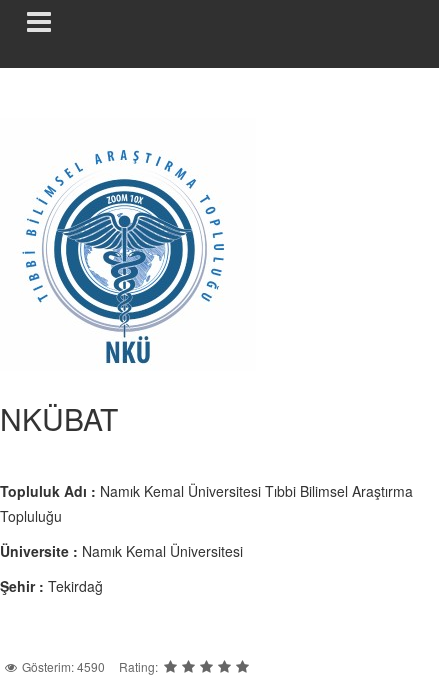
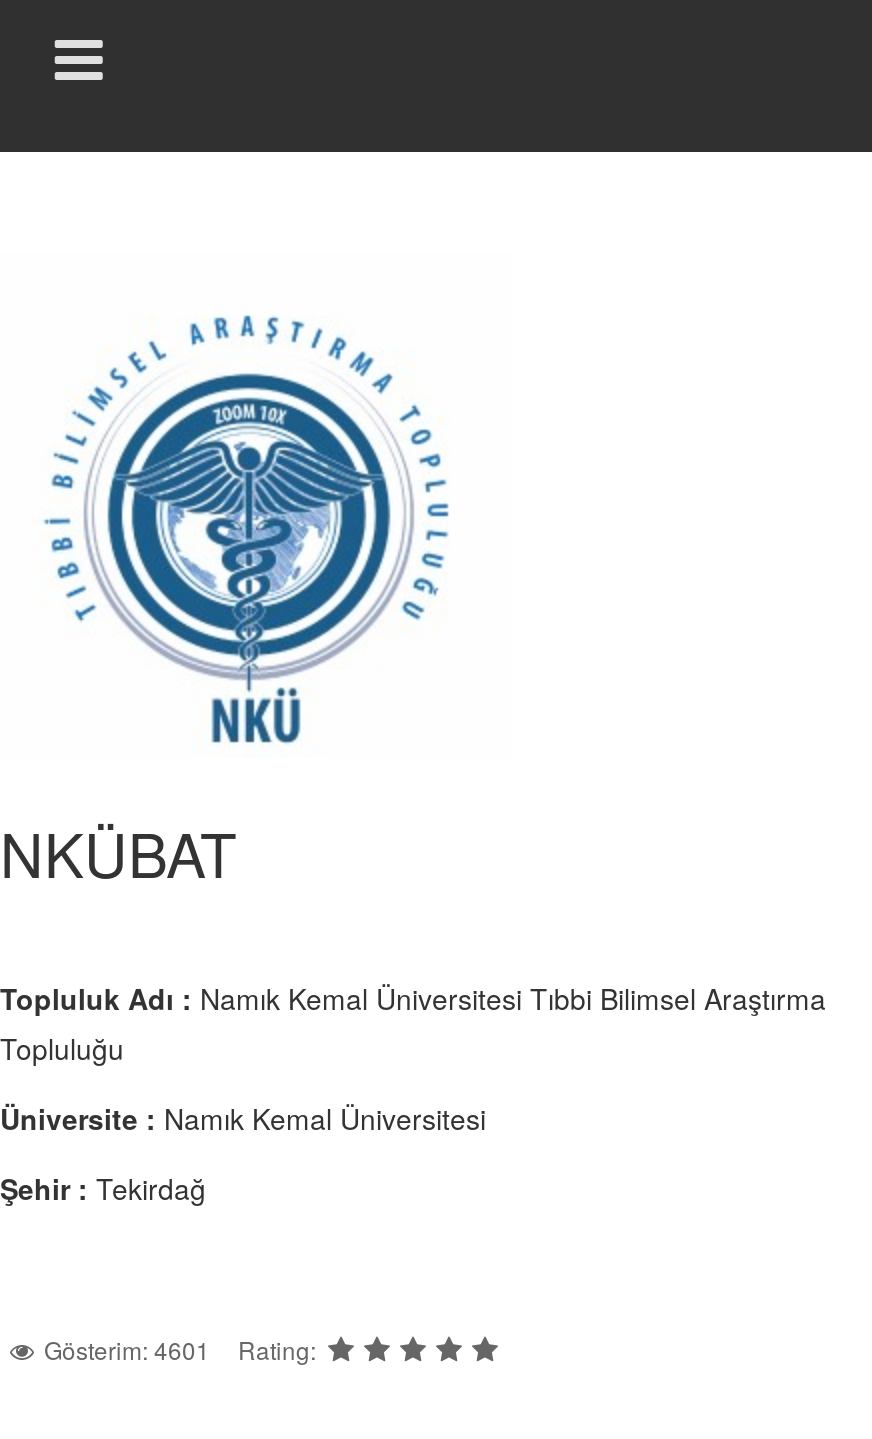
- Gösterim: 4590 Rating:
+ Gösterim: 4601 Rating:
